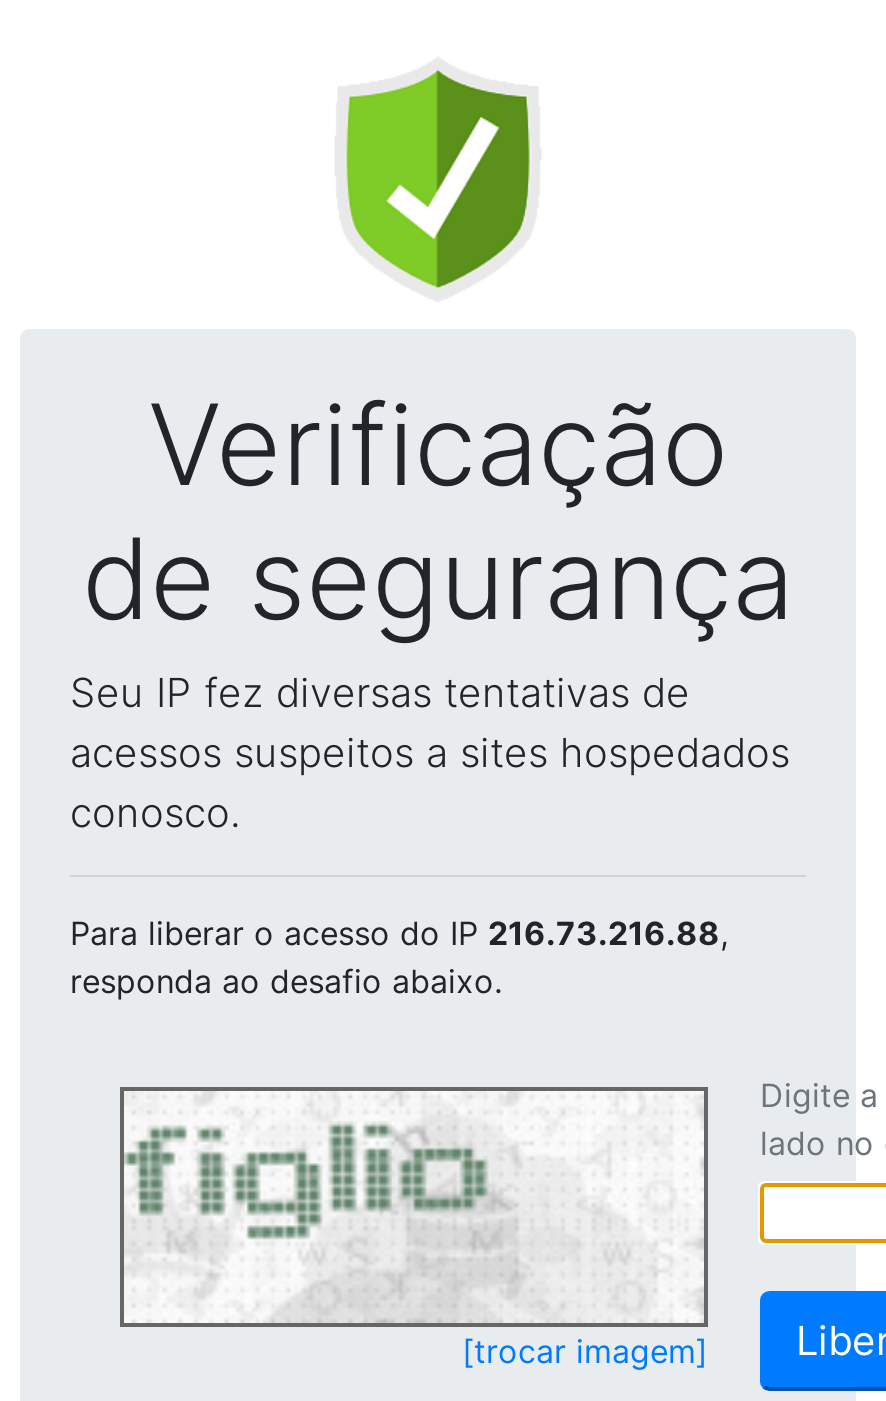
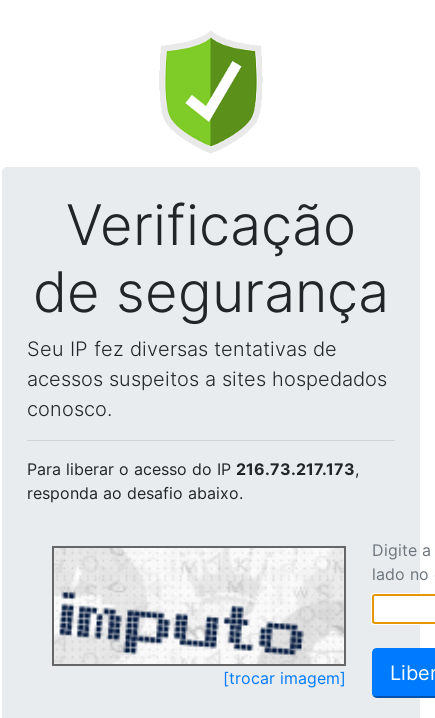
- Para liberar o acesso do IP 216.73.216.88,
+ Para liberar o acesso do IP 216.73.217.173,

- [image]
+ [image]
